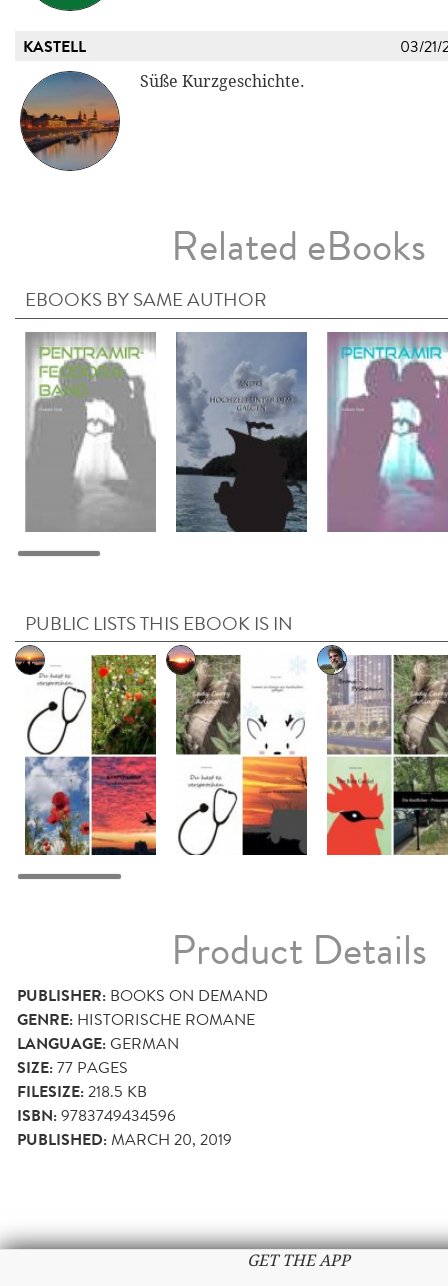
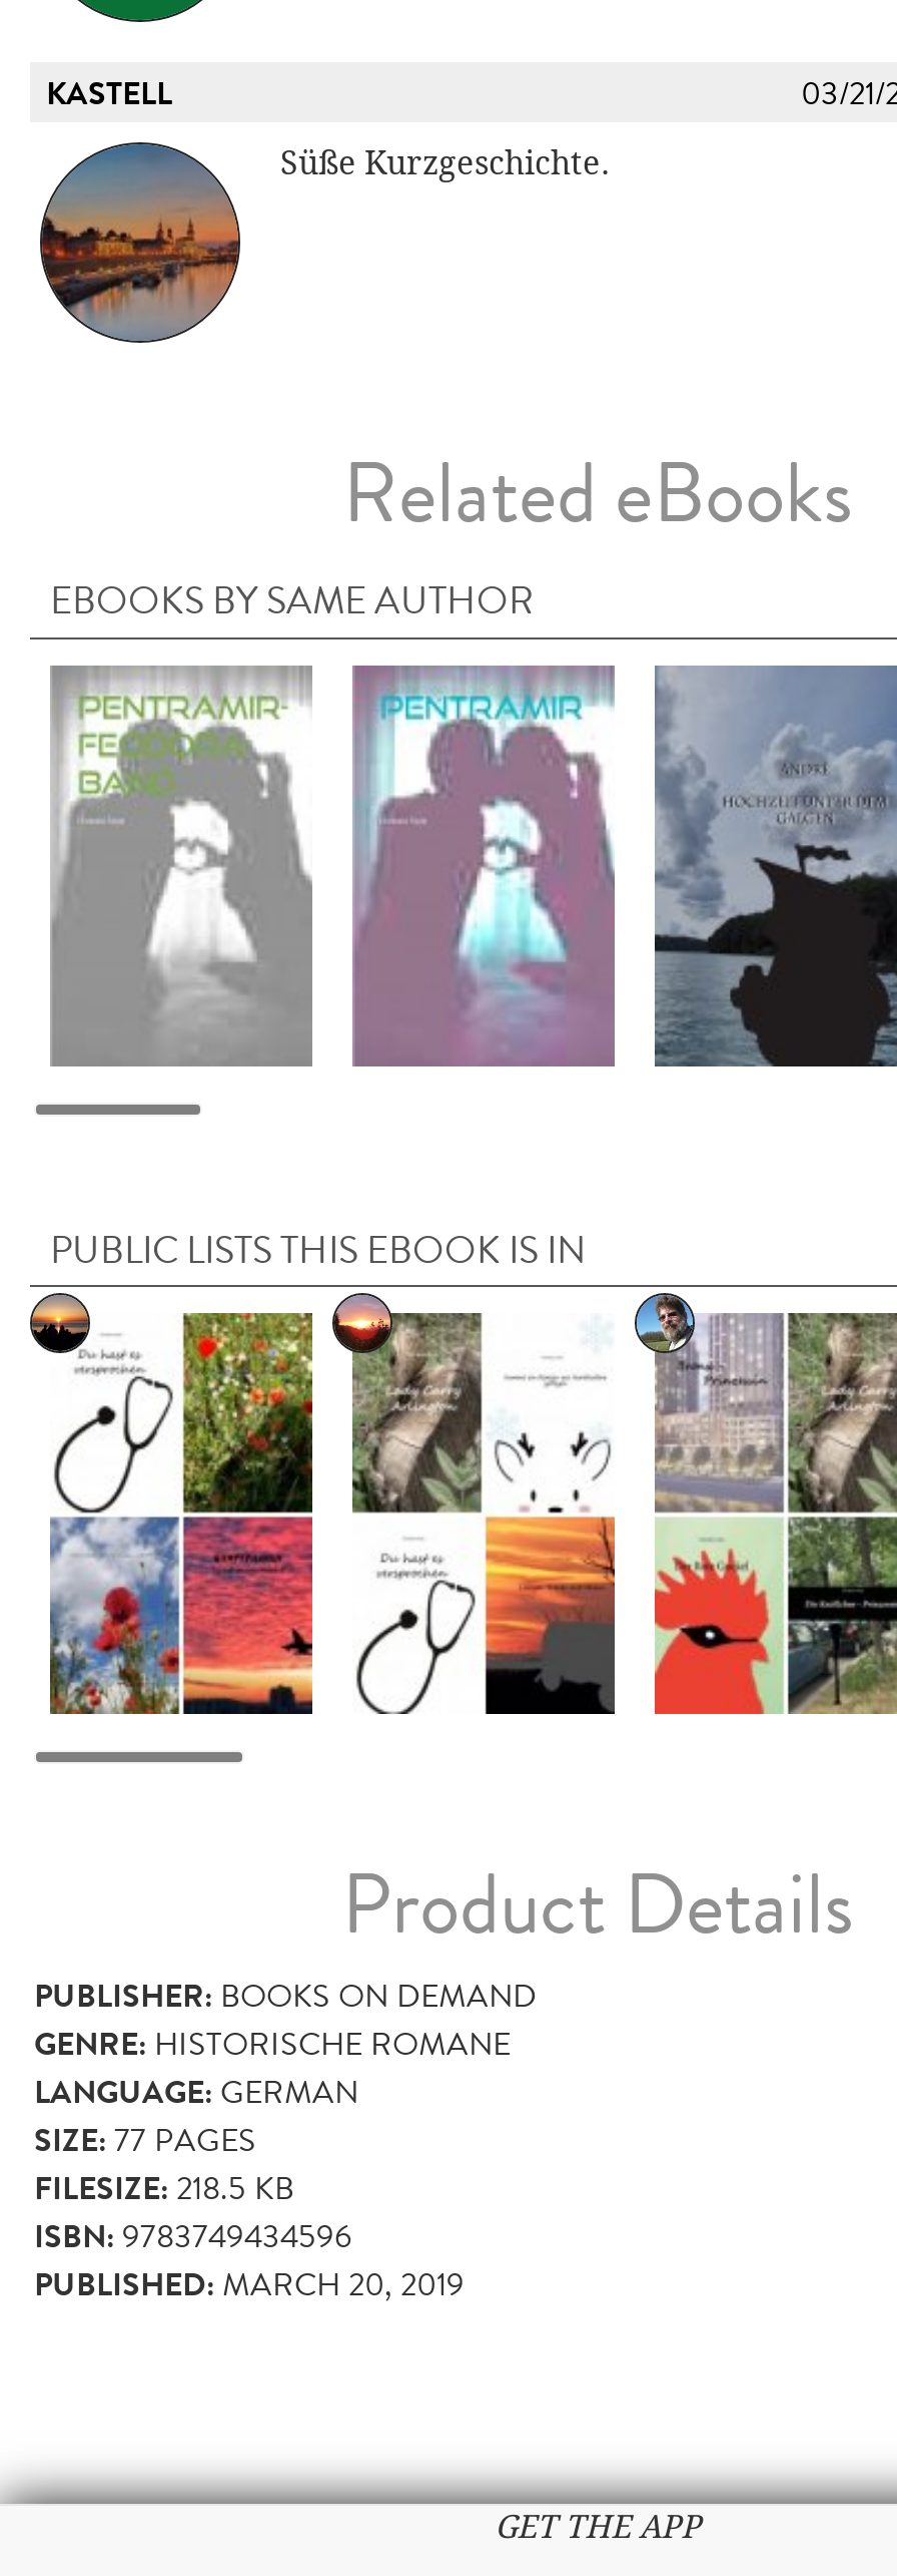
- [image]
+ [image]

- [image]
+ [image]
